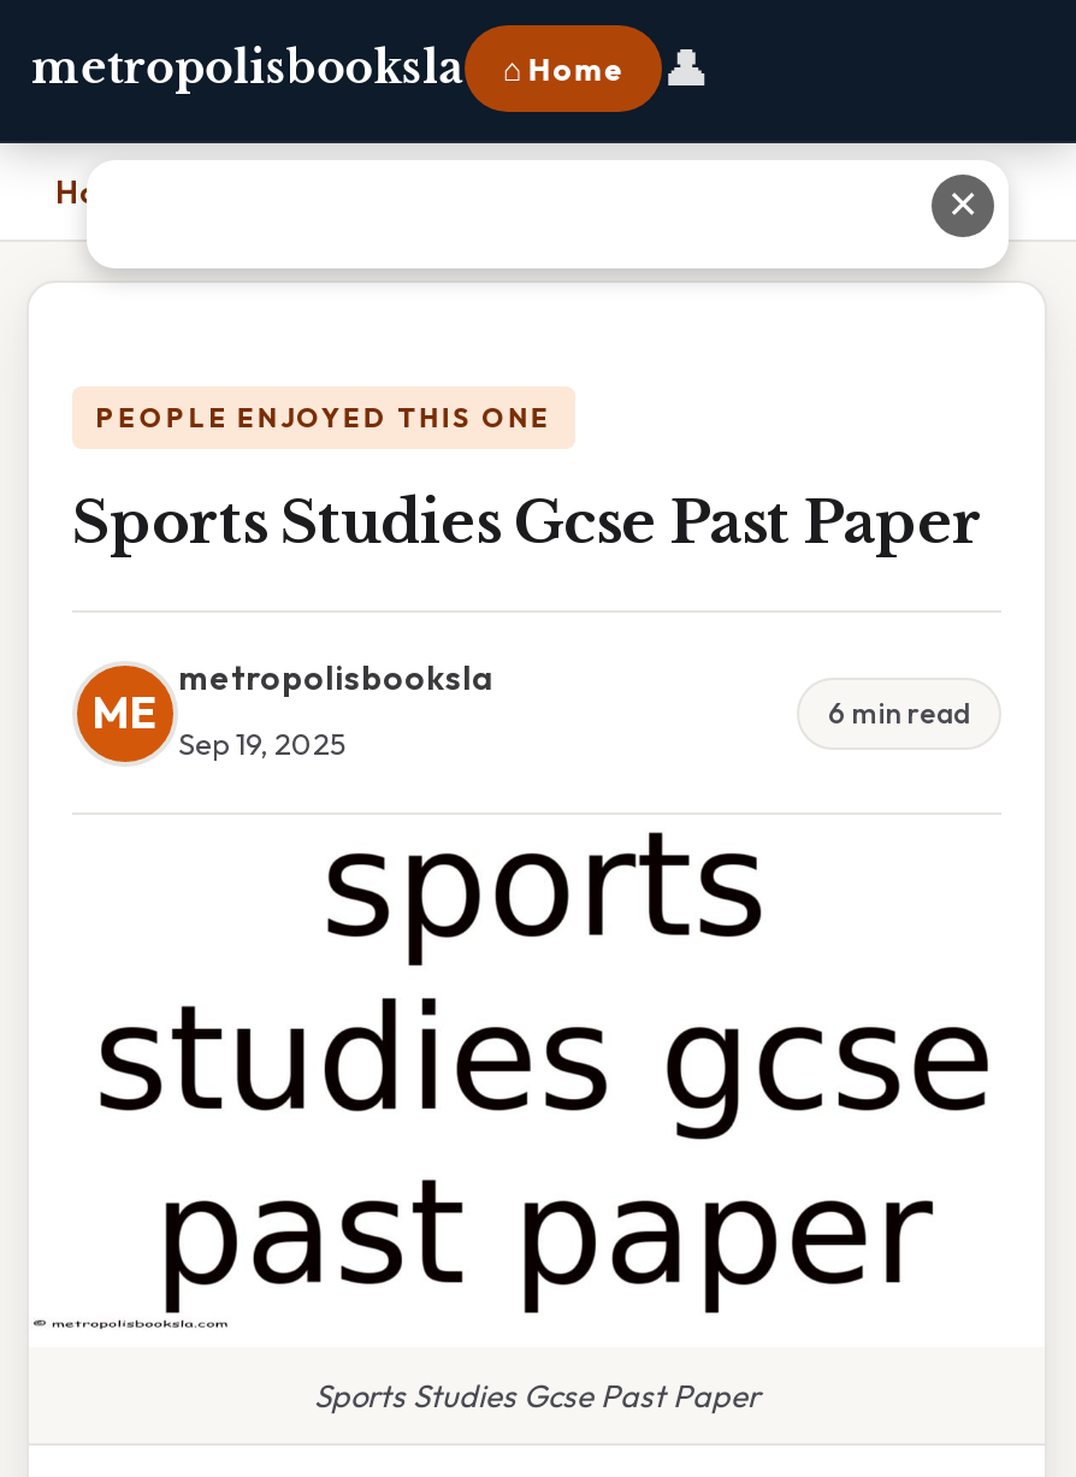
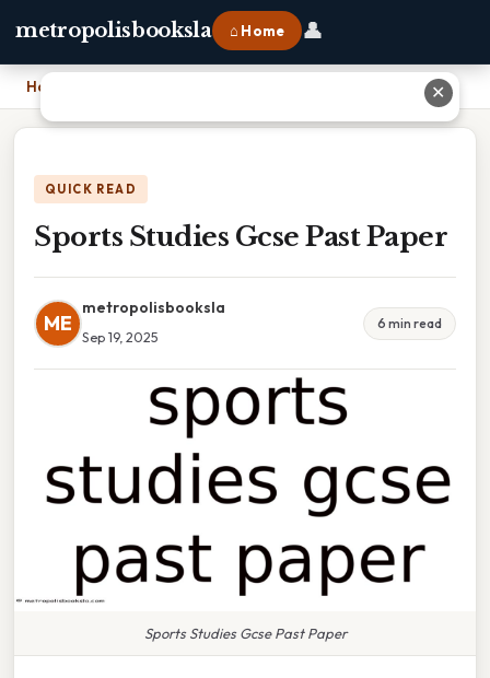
- PEOPLE ENJOYED THIS ONE
+ QUICK READ
